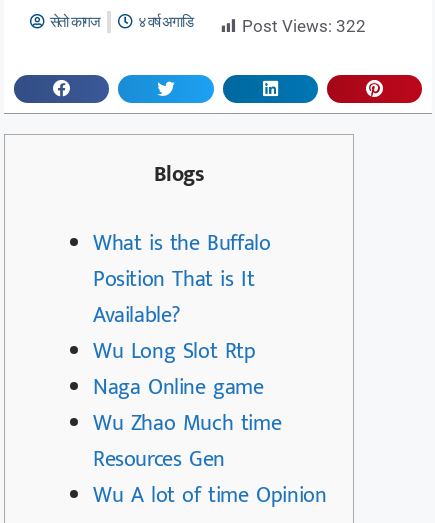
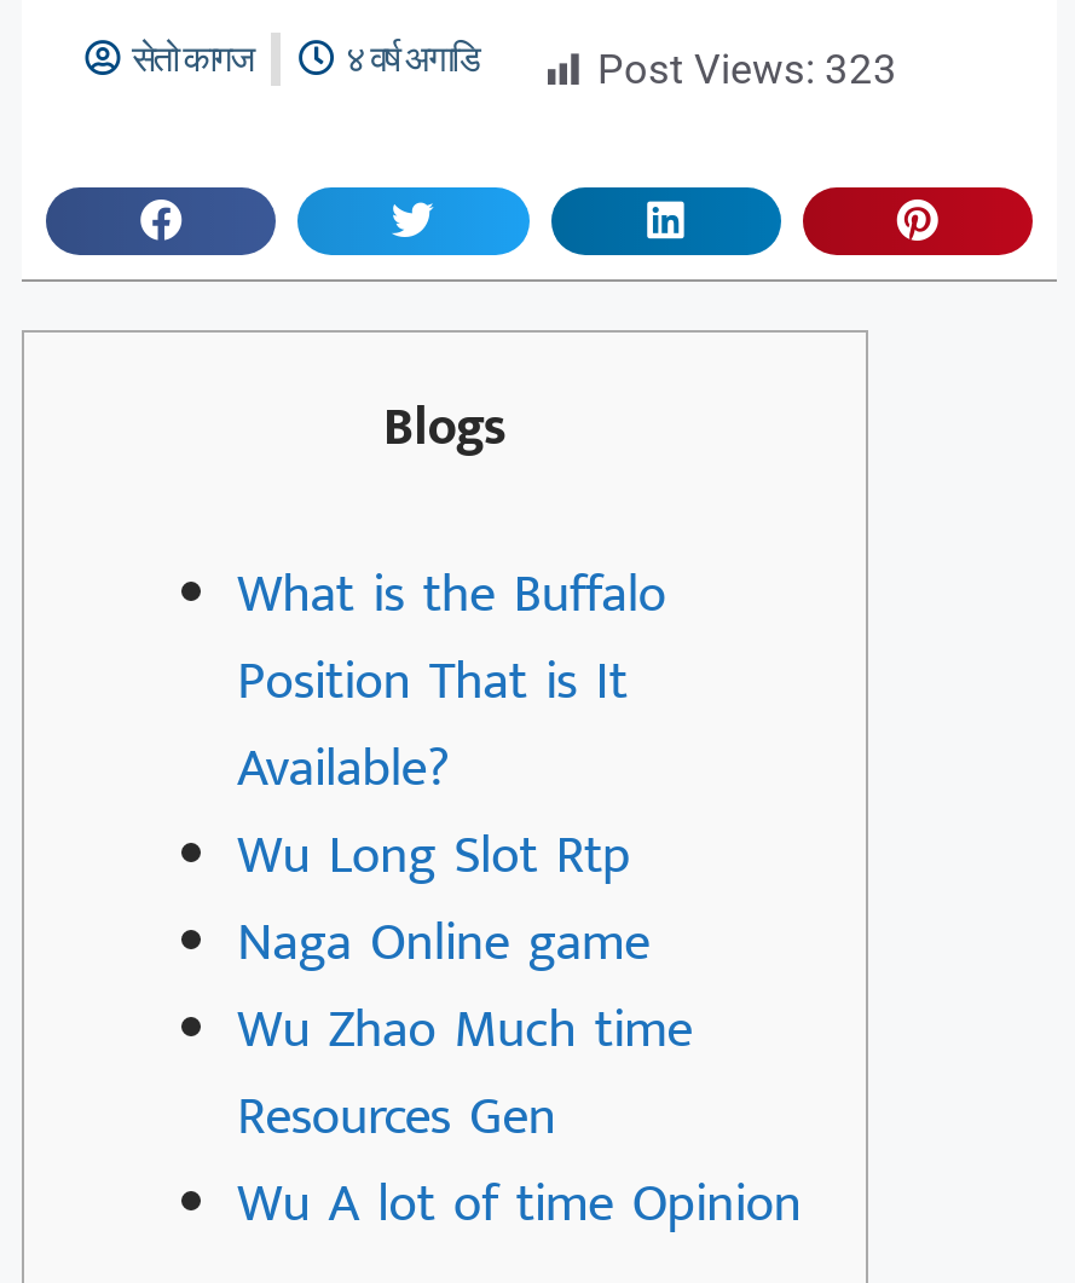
- Post Views: 322
+ Post Views: 323
